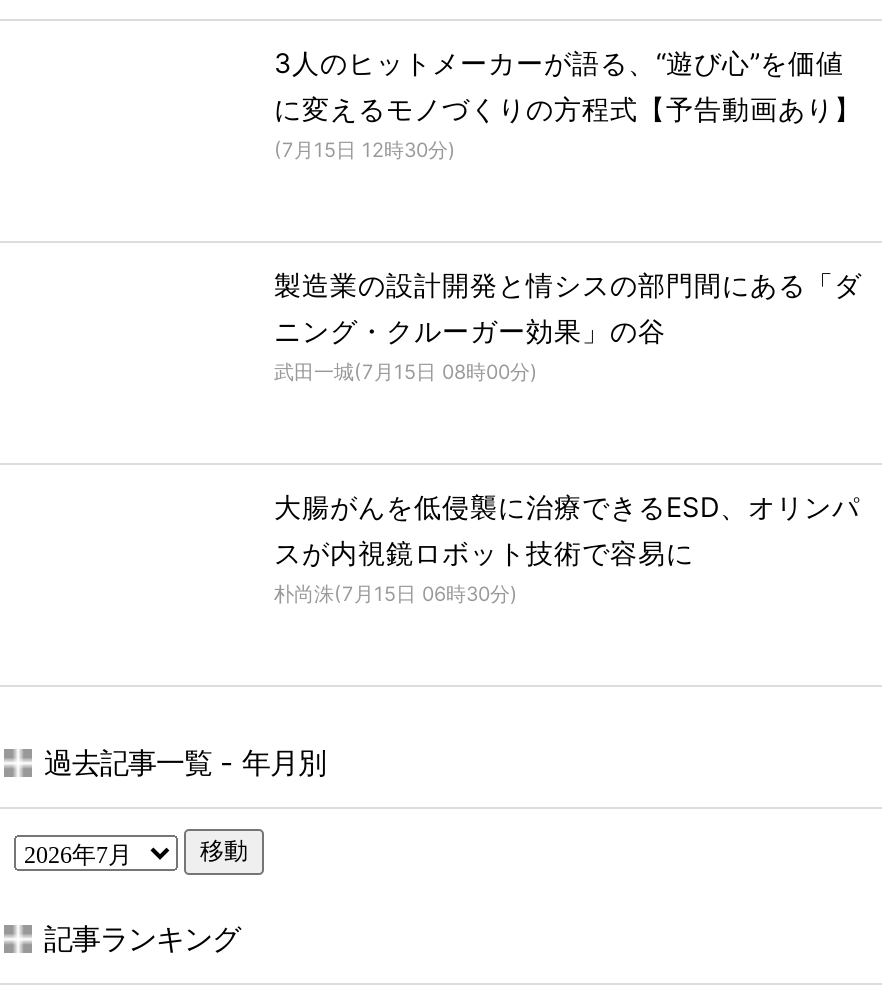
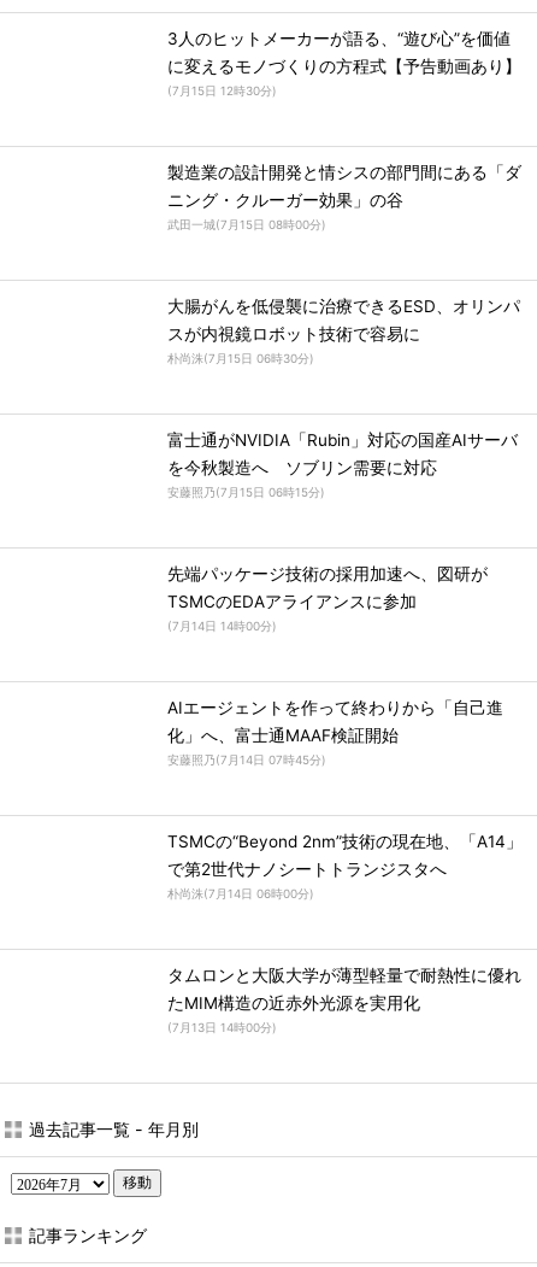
+ 富士通がNVIDIA「Rubin」対応の国産AIサーバ
+ を今秋製造へ ソブリン需要に対応
+ 安藤照乃(7月15日 06時15分)

+ 先端パッケージ技術の採用加速へ、図研が
+ TSMCのEDAアライアンスに参加
+ (7月14日 14時00分)

+ AIエージェントを作って終わりから「自己進
+ 化」へ、富士通MAAF検証開始
+ 安藤照乃(7月14日 07時45分)

+ TSMCの“Beyond 2nm”技術の現在地、「A14」
+ で第2世代ナノシートトランジスタへ
+ 朴尚洙(7月14日 06時00分)

+ タムロンと大阪大学が薄型軽量で耐熱性に優れ
+ たMIM構造の近赤外光源を実用化
+ (7月13日 14時00分)
